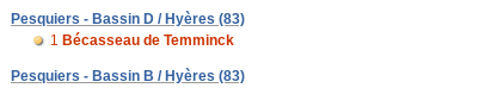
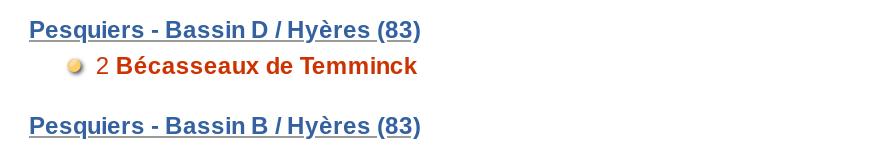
- 1 Bécasseau de Temminck
+ 2 Bécasseaux de Temminck
